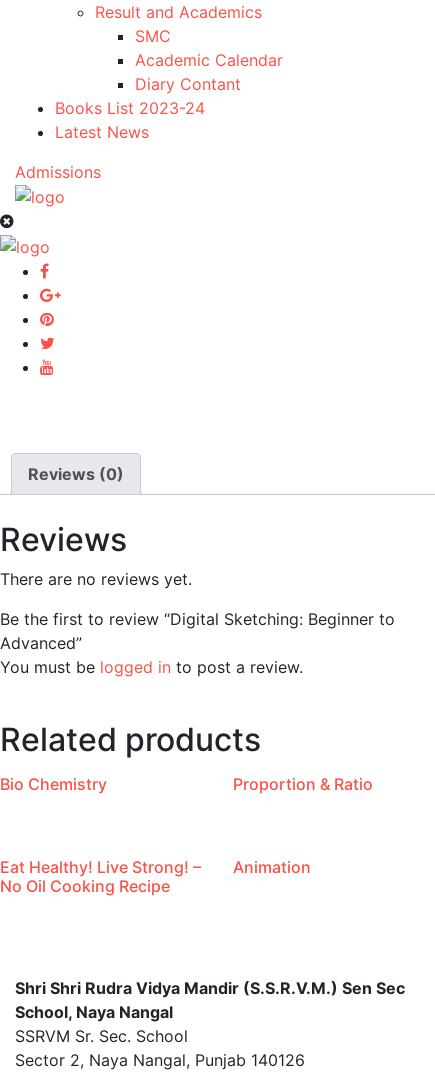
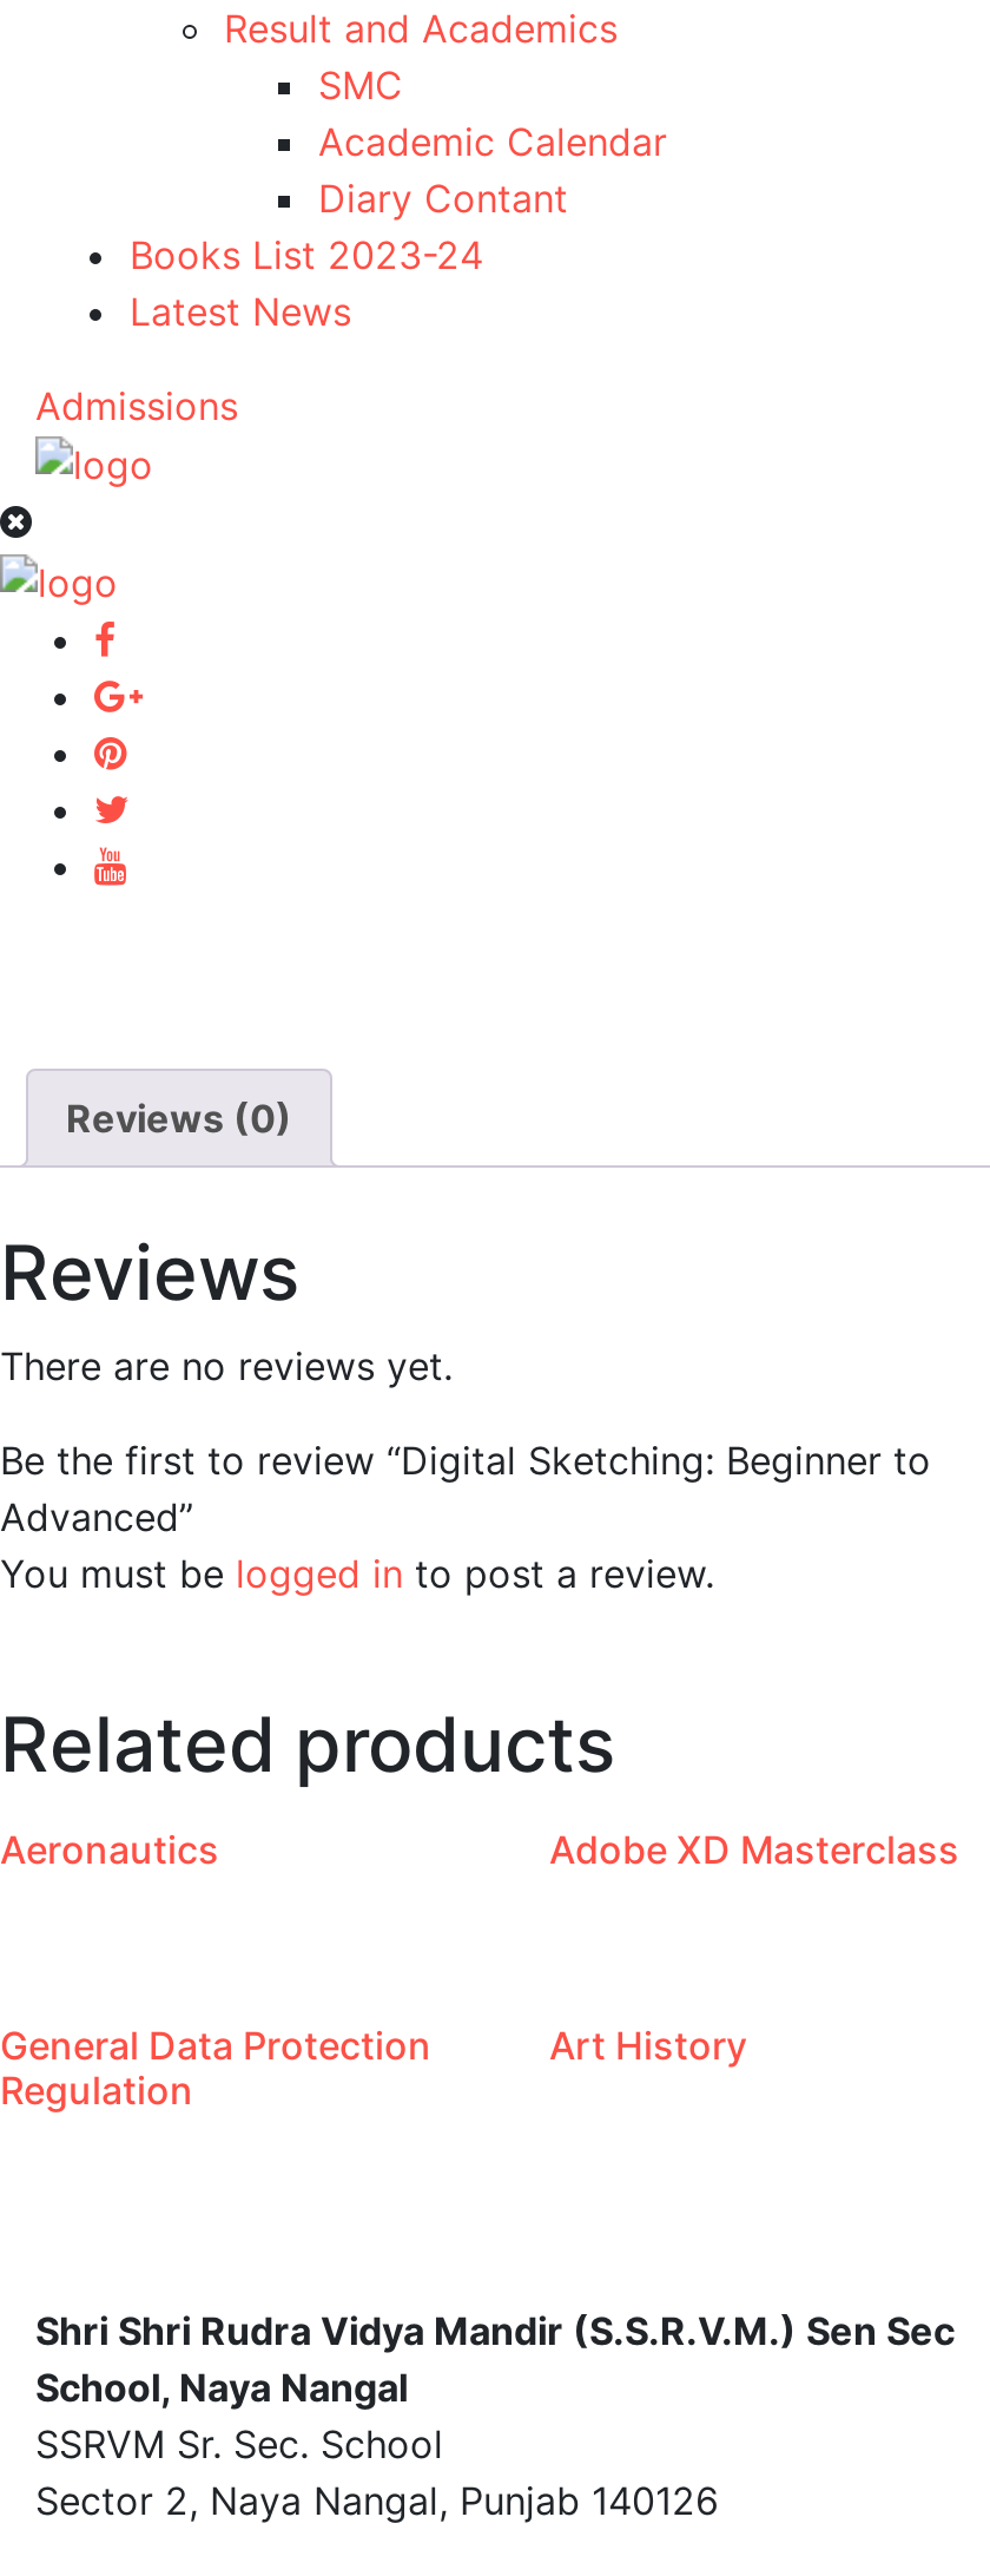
- Bio Chemistry
- Proportion & Ratio
+ Aeronautics
+ Adobe XD Masterclass

- Eat Healthy! Live Strong! –
- No Oil Cooking Recipe
+ General Data Protection
+ Regulation

- Animation
+ Art History
